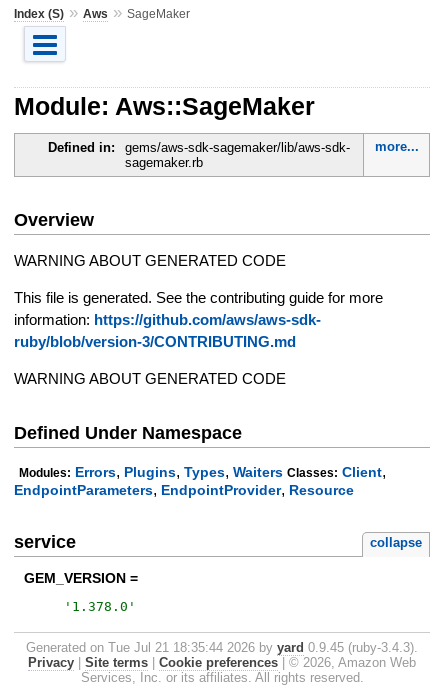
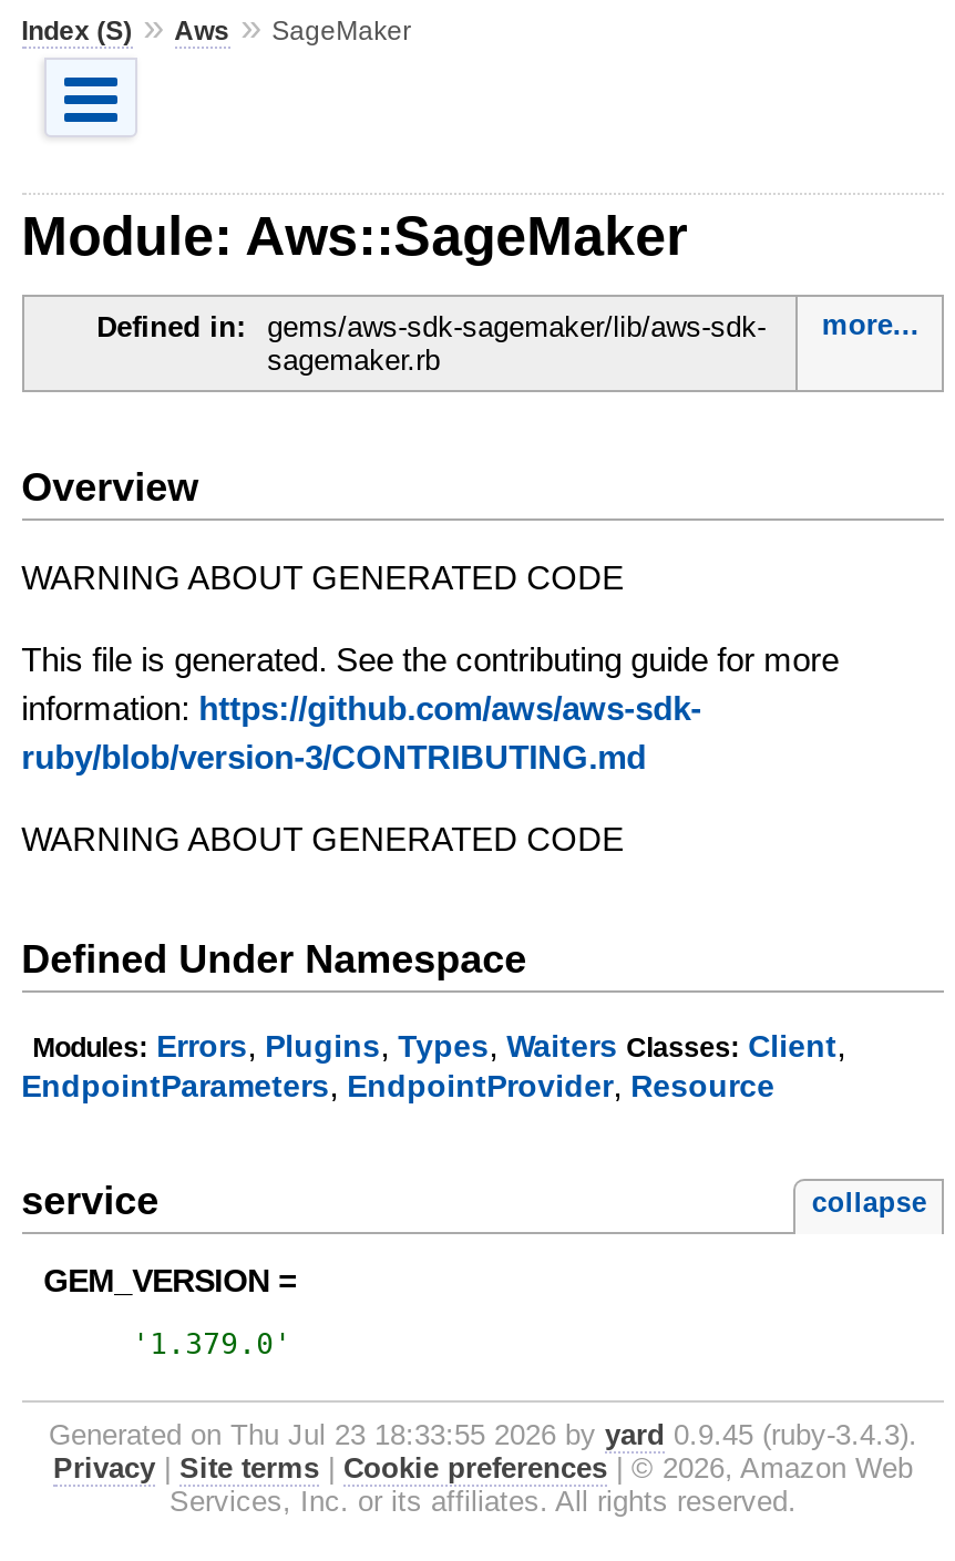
- ' 1.378.0 '
+ ' 1.379.0 '

- Generated on Tue Jul 21 18:35:44 2026 by yard 0.9.45 (ruby-3.4.3).
+ Generated on Thu Jul 23 18:33:55 2026 by yard 0.9.45 (ruby-3.4.3).
